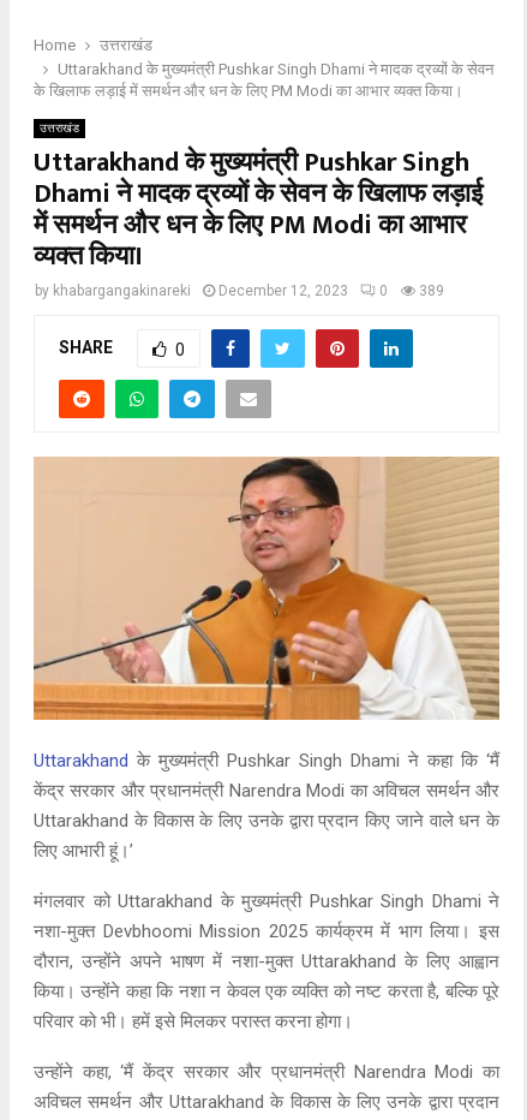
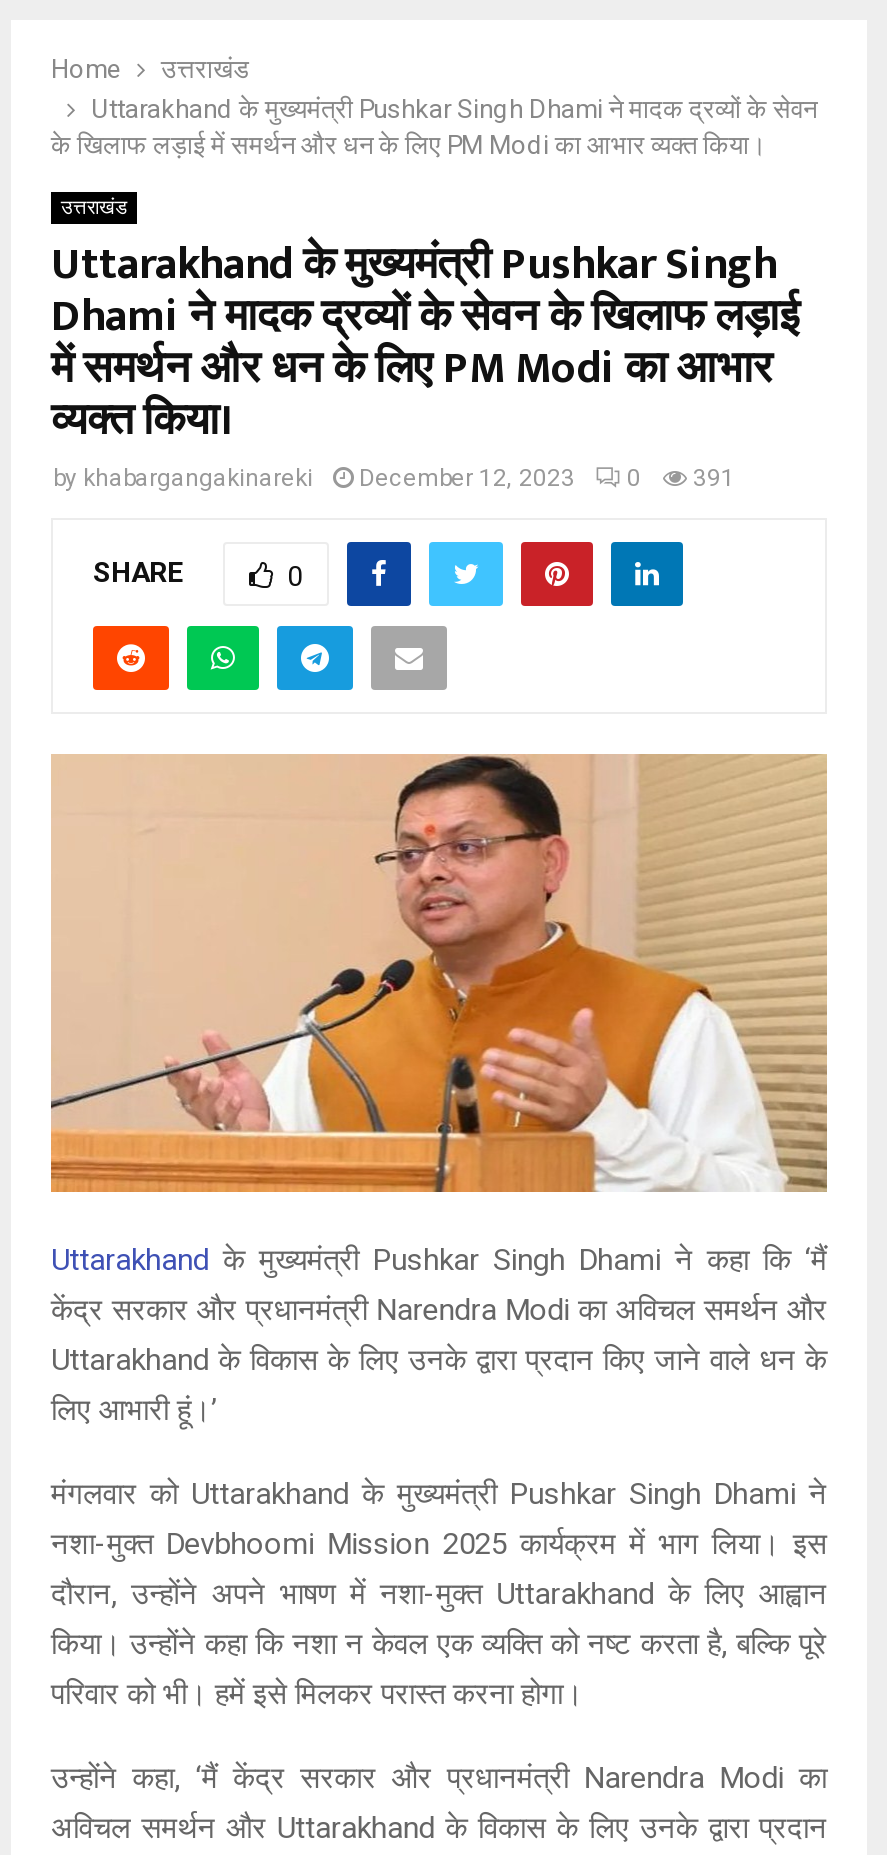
- by khabargangakinareki December 12, 2023 0 389
+ by khabargangakinareki December 12, 2023 0 391
